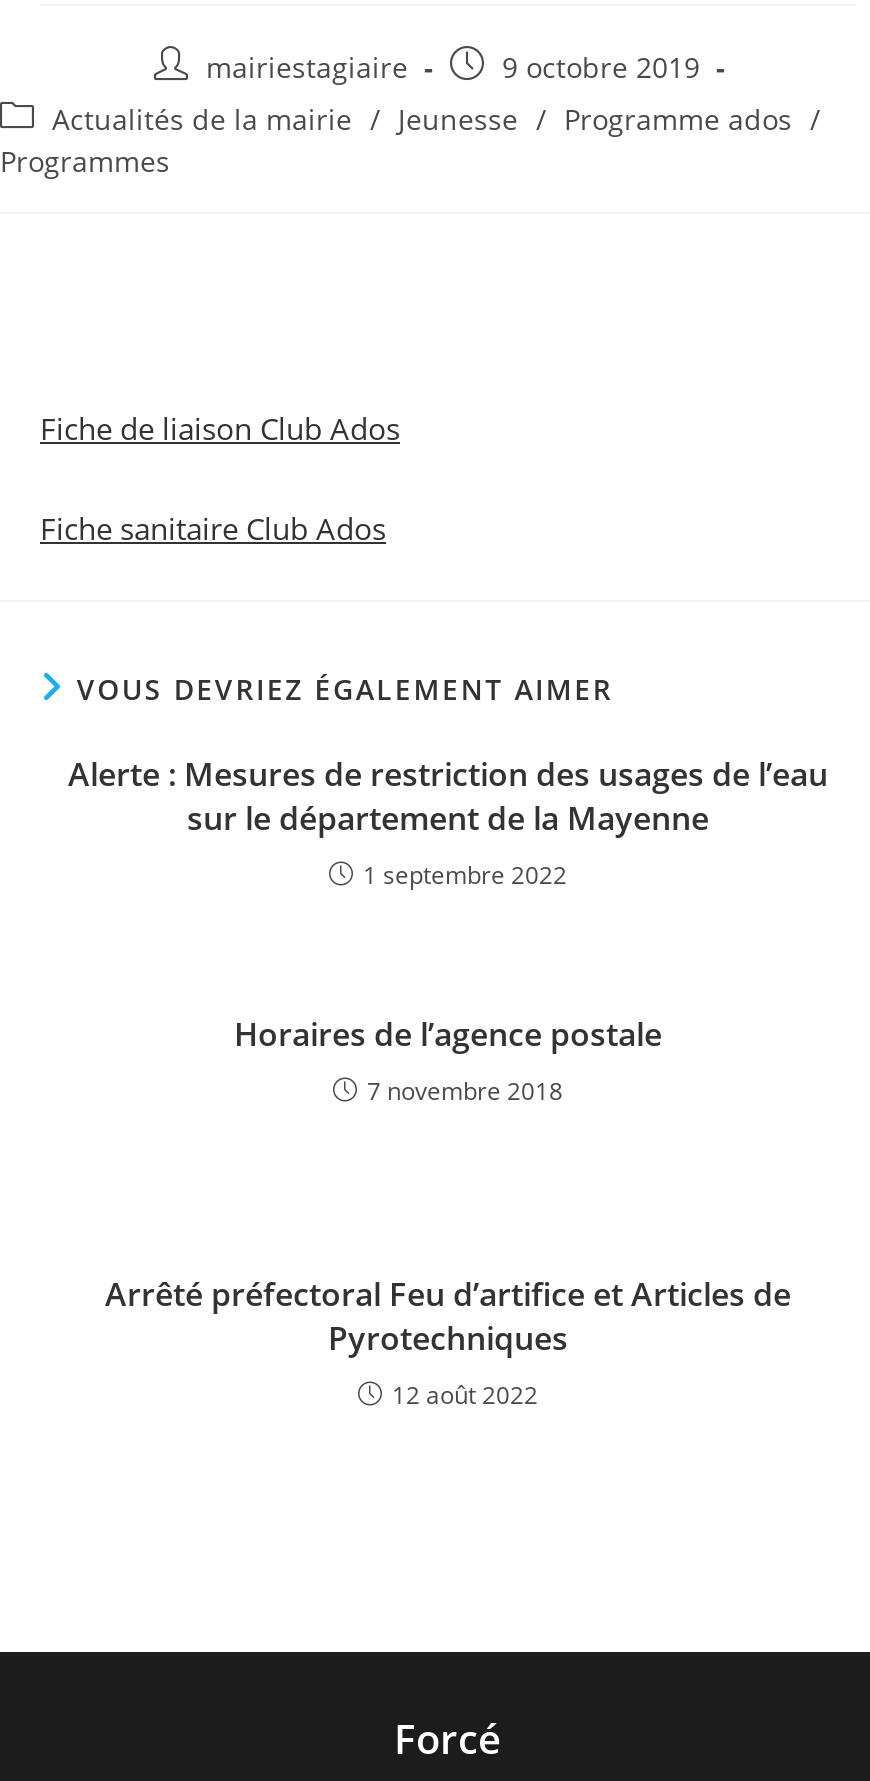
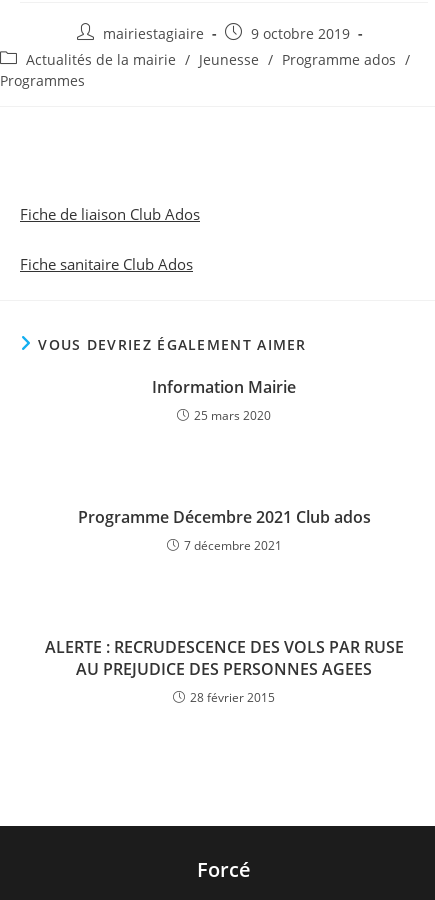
- Alerte : Mesures de restriction des usages de l’eau
- sur le département de la Mayenne
- 1 septembre 2022
+ Information Mairie
+ 25 mars 2020

- Horaires de l’agence postale
- 7 novembre 2018
+ Programme Décembre 2021 Club ados
+ 7 décembre 2021

- Arrêté préfectoral Feu d’artifice et Articles de
- Pyrotechniques
- 12 août 2022
+ ALERTE : RECRUDESCENCE DES VOLS PAR RUSE
+ AU PREJUDICE DES PERSONNES AGEES
+ 28 février 2015
